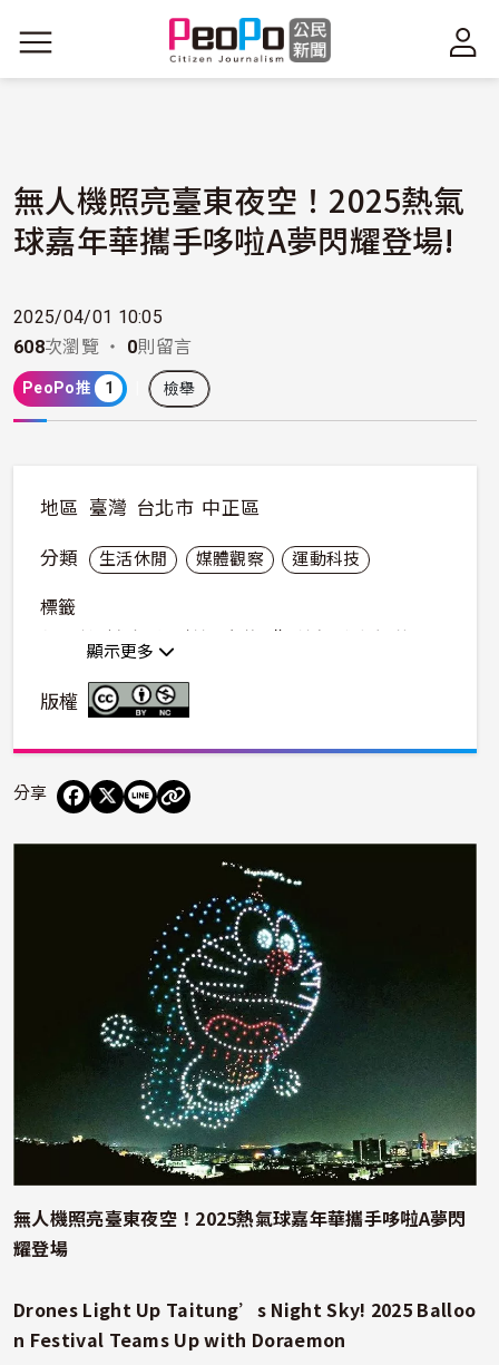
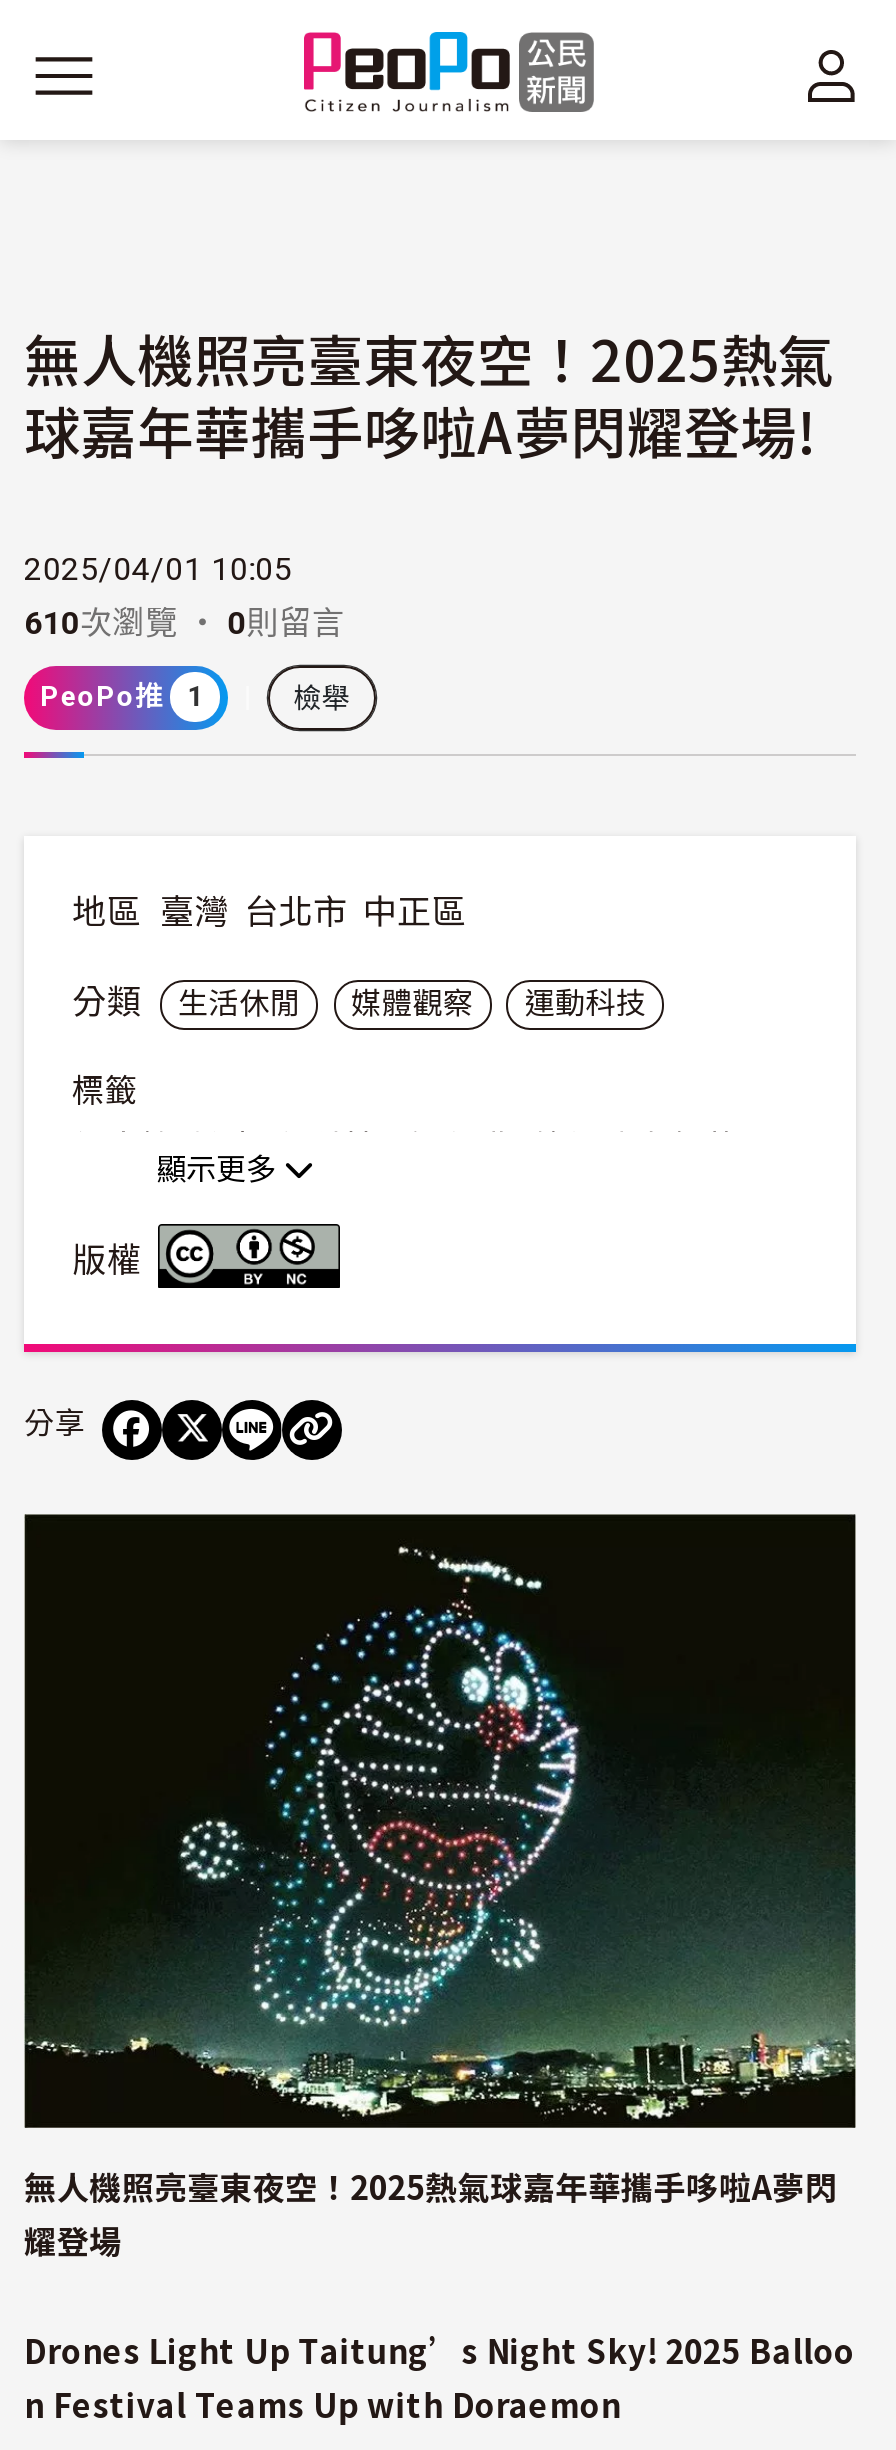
- 608次瀏覽 ・0則留言
+ 610次瀏覽 ・0則留言
